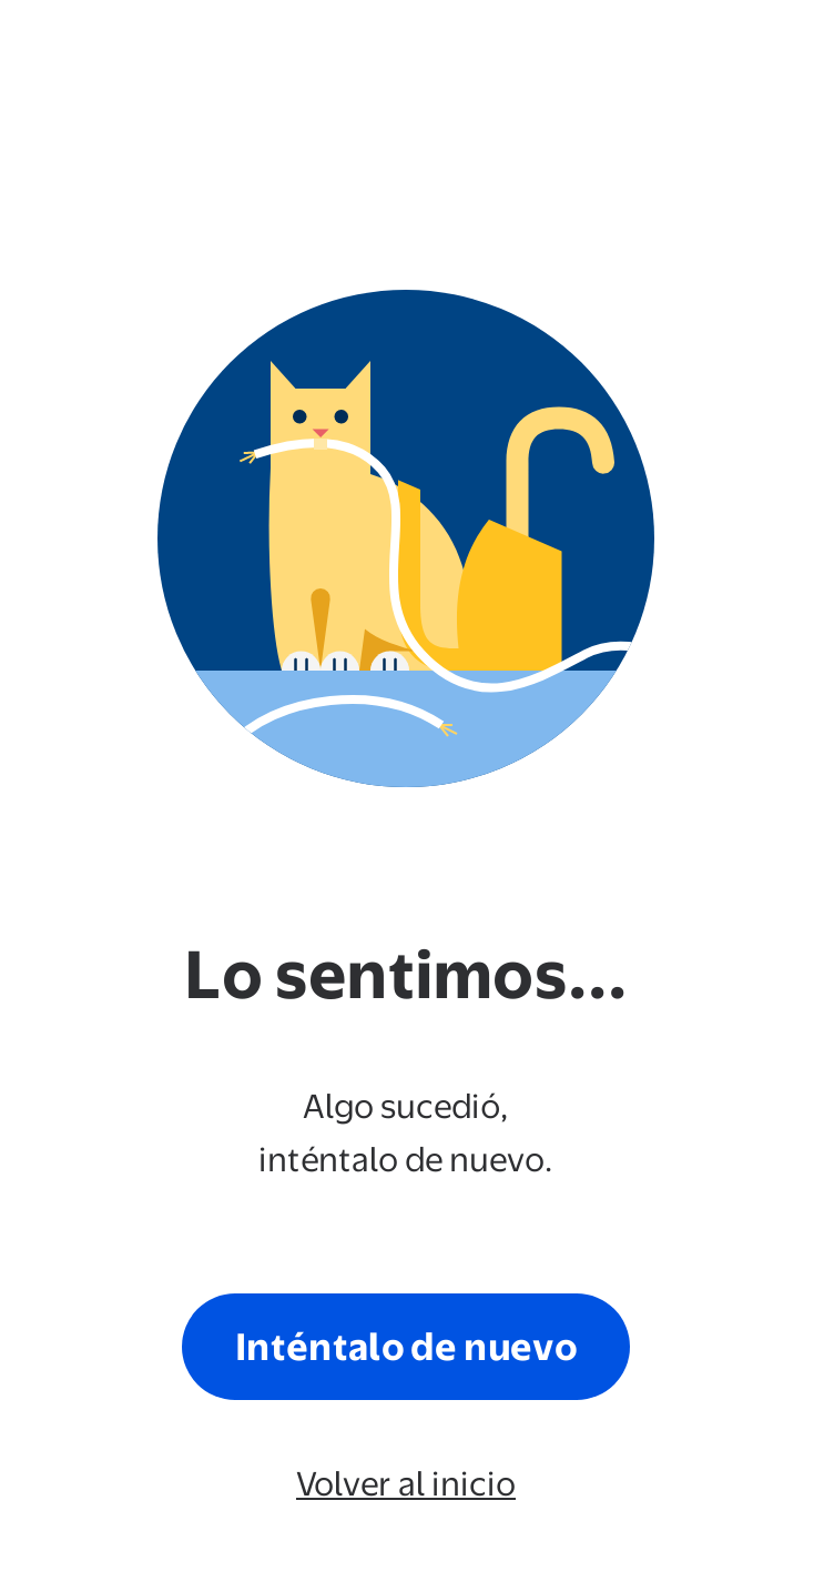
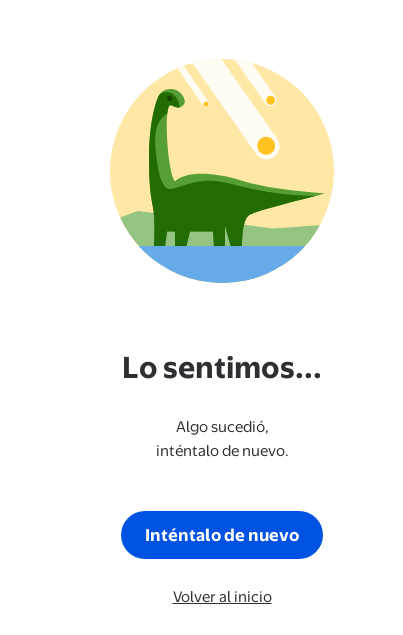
- [image]
+ [image]
